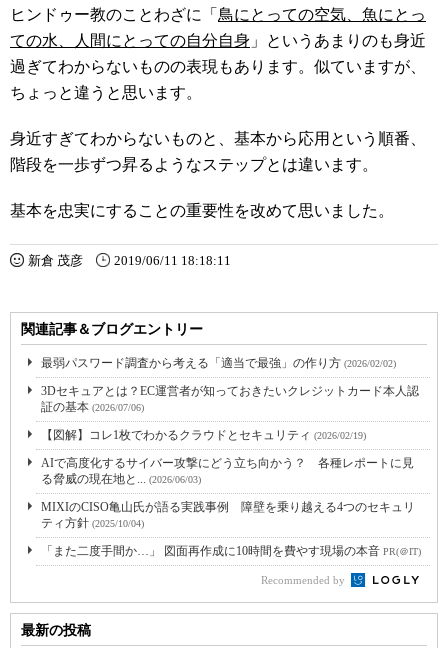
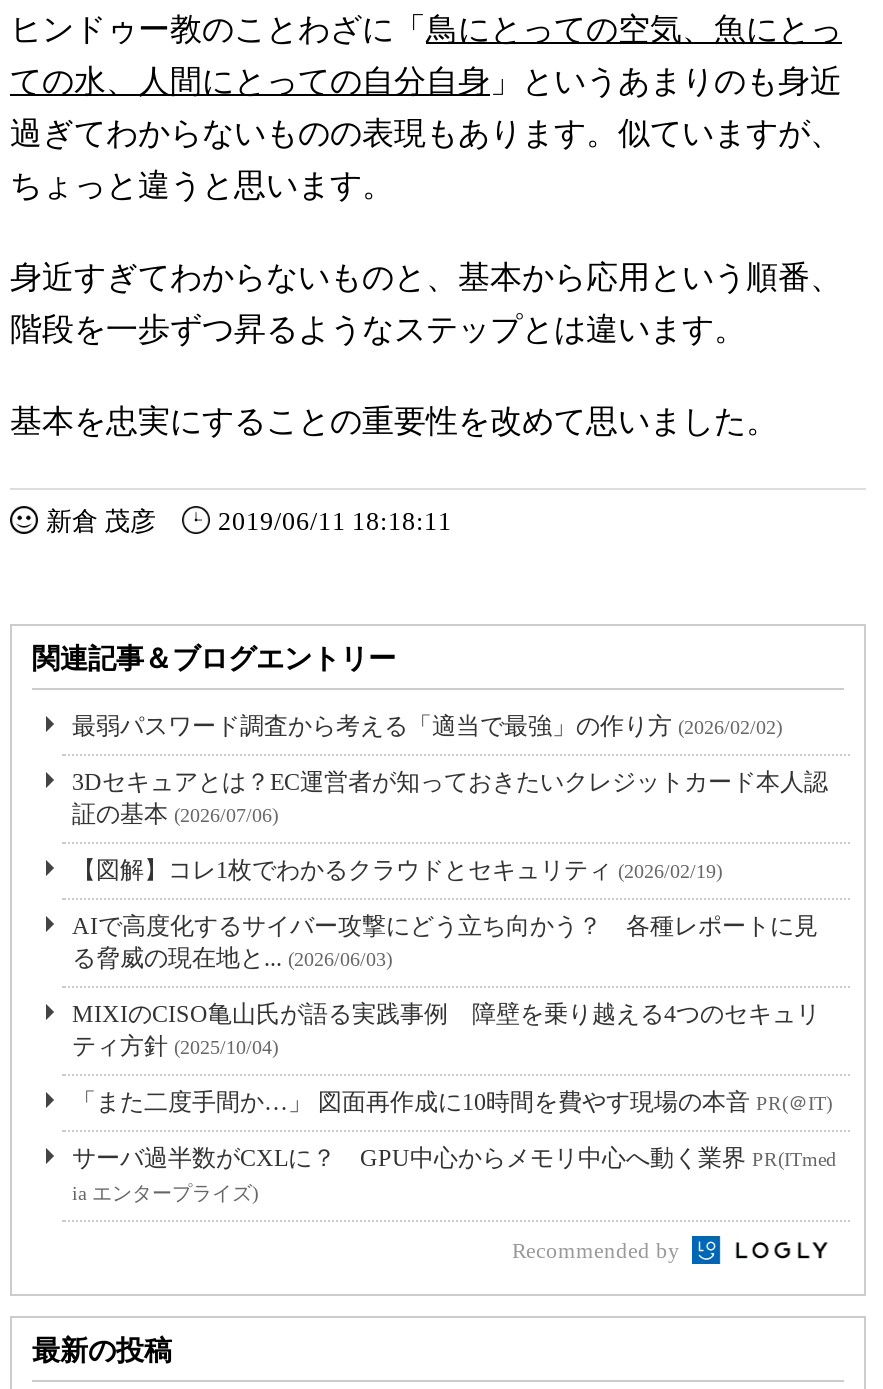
+ サーバ過半数がCXLに？ GPU中心からメモリ中心へ動く業界PR(ITmed
+ ia エンタープライズ)
